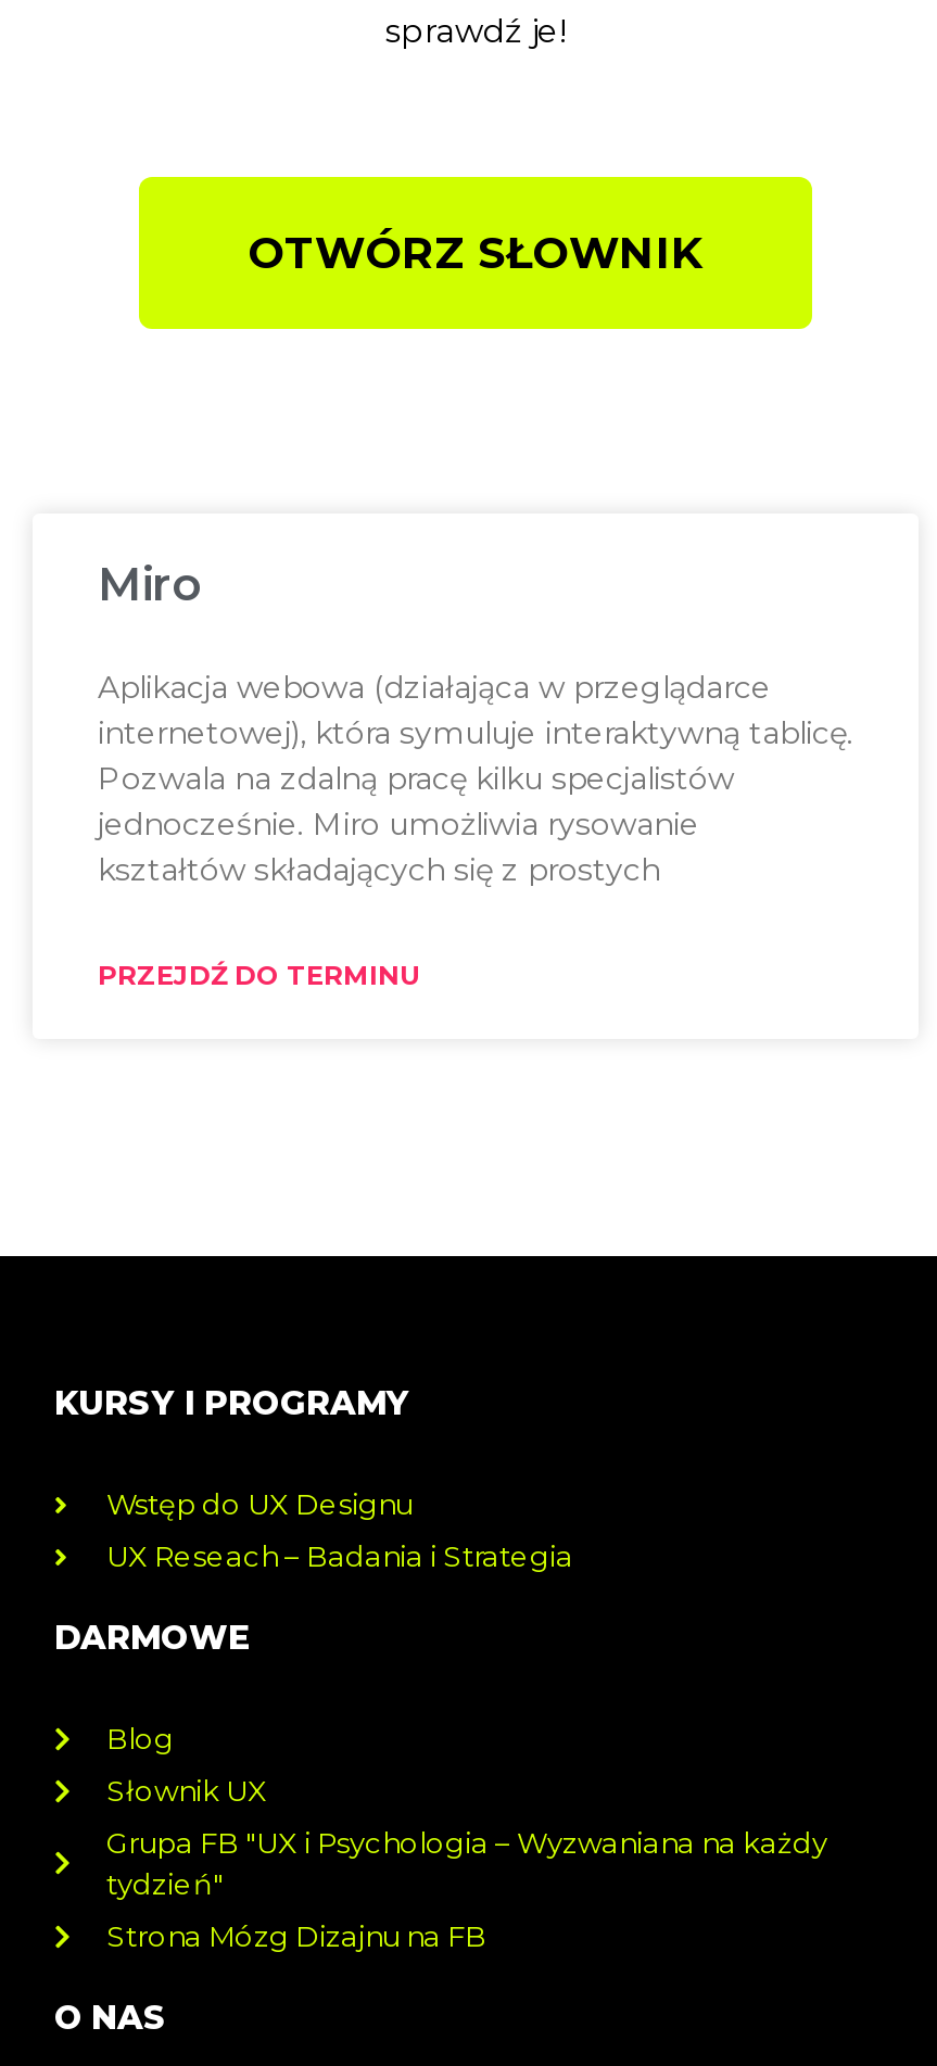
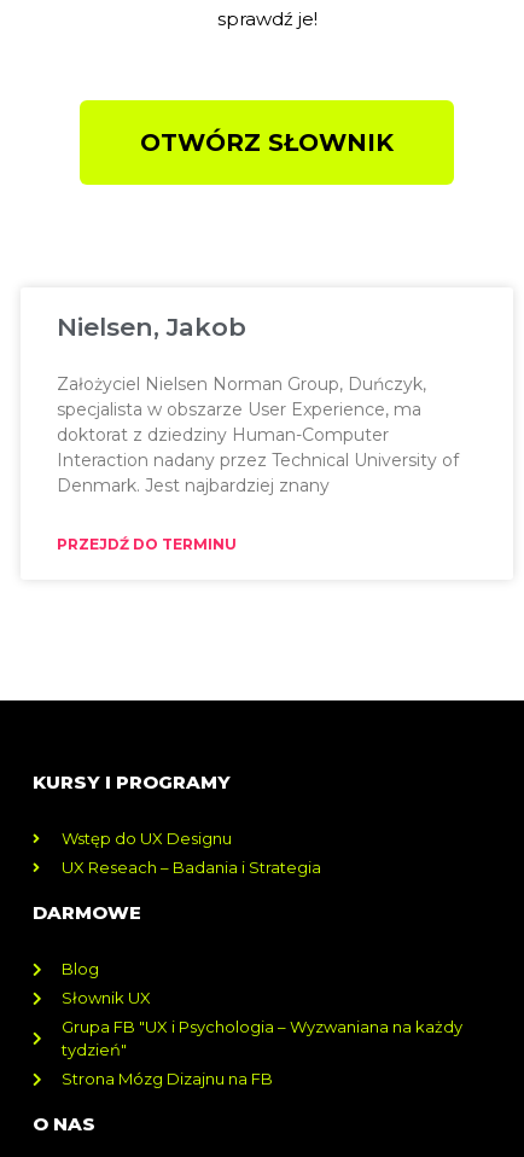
- Miro
+ Nielsen, Jakob

- Aplikacja webowa (działająca w przeglądarce
- internetowej), która symuluje interaktywną tablicę.
- Pozwala na zdalną pracę kilku specjalistów
- jednocześnie. Miro umożliwia rysowanie
- kształtów składających się z prostych
+ Założyciel Nielsen Norman Group, Duńczyk,
+ specjalista w obszarze User Experience, ma
+ doktorat z dziedziny Human-Computer
+ Interaction nadany przez Technical University of
+ Denmark. Jest najbardziej znany
